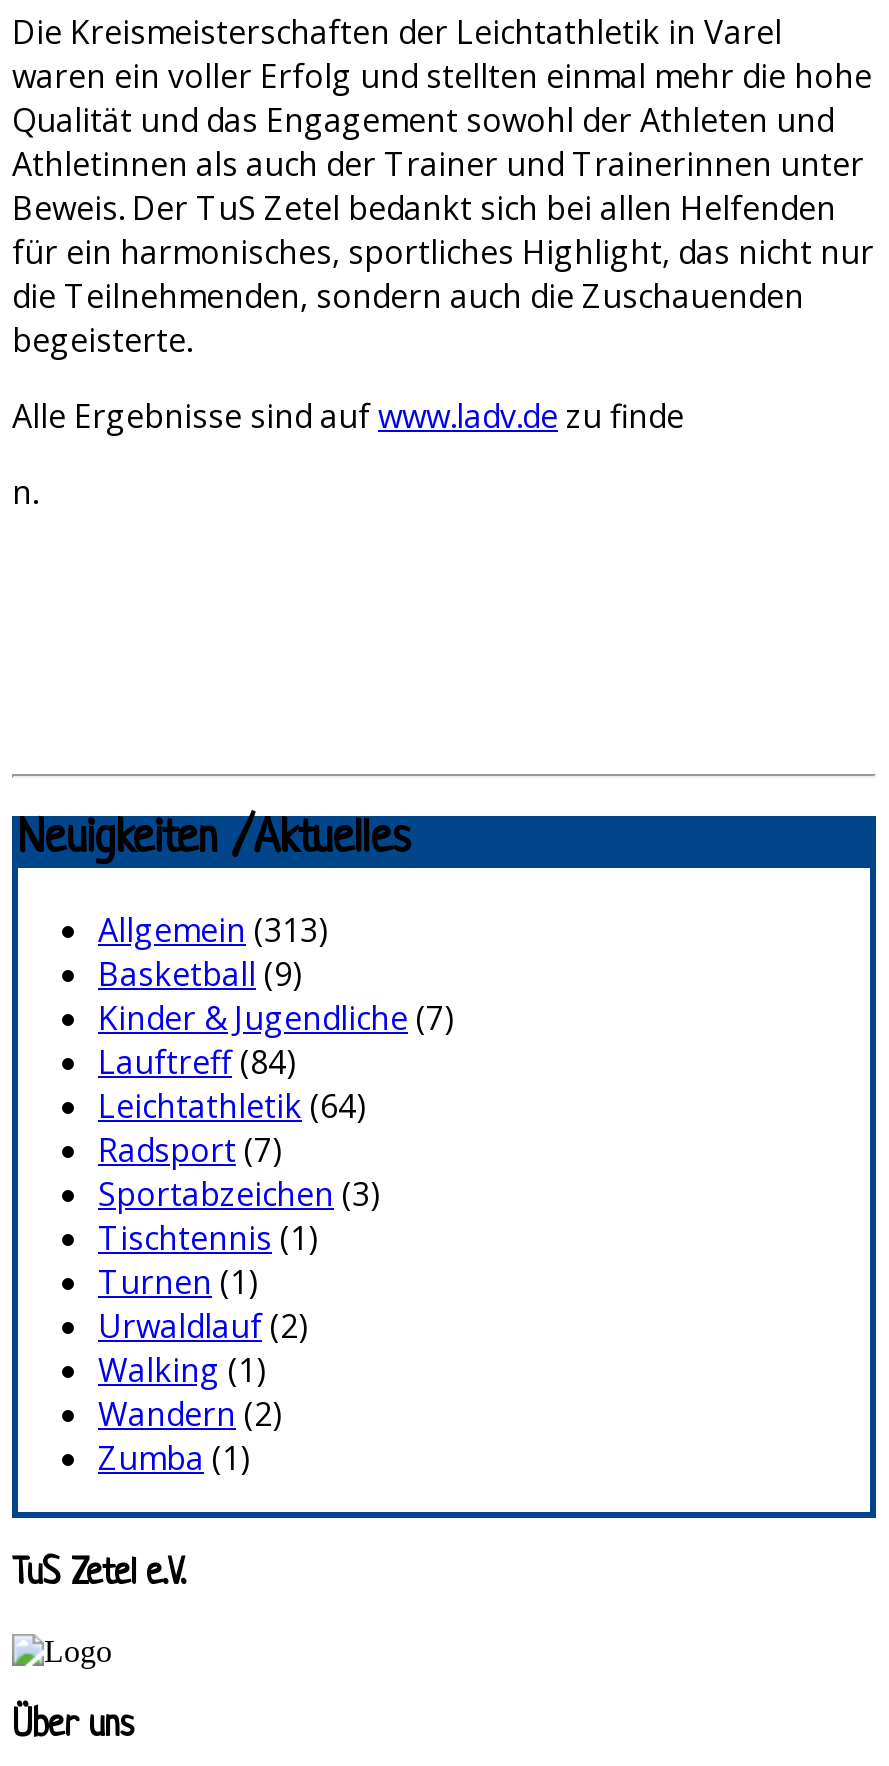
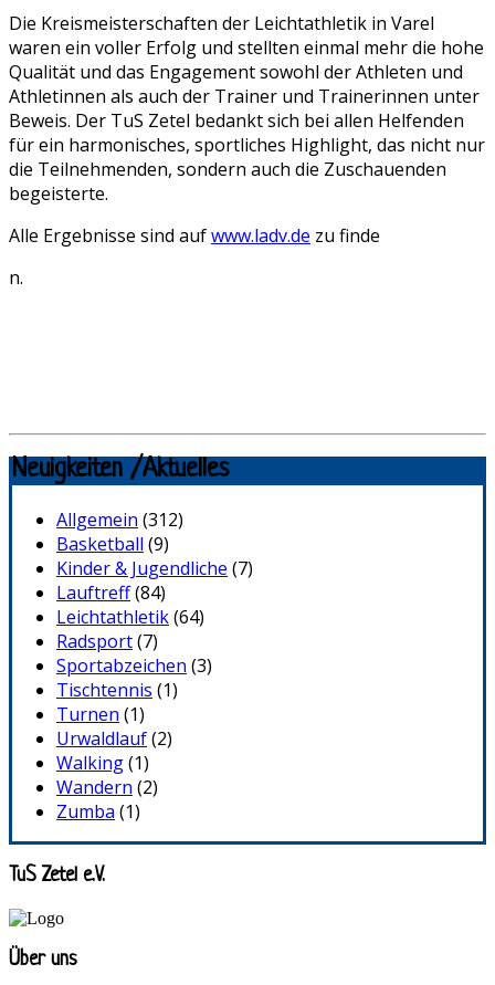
- Allgemein (313)
+ Allgemein (312)
